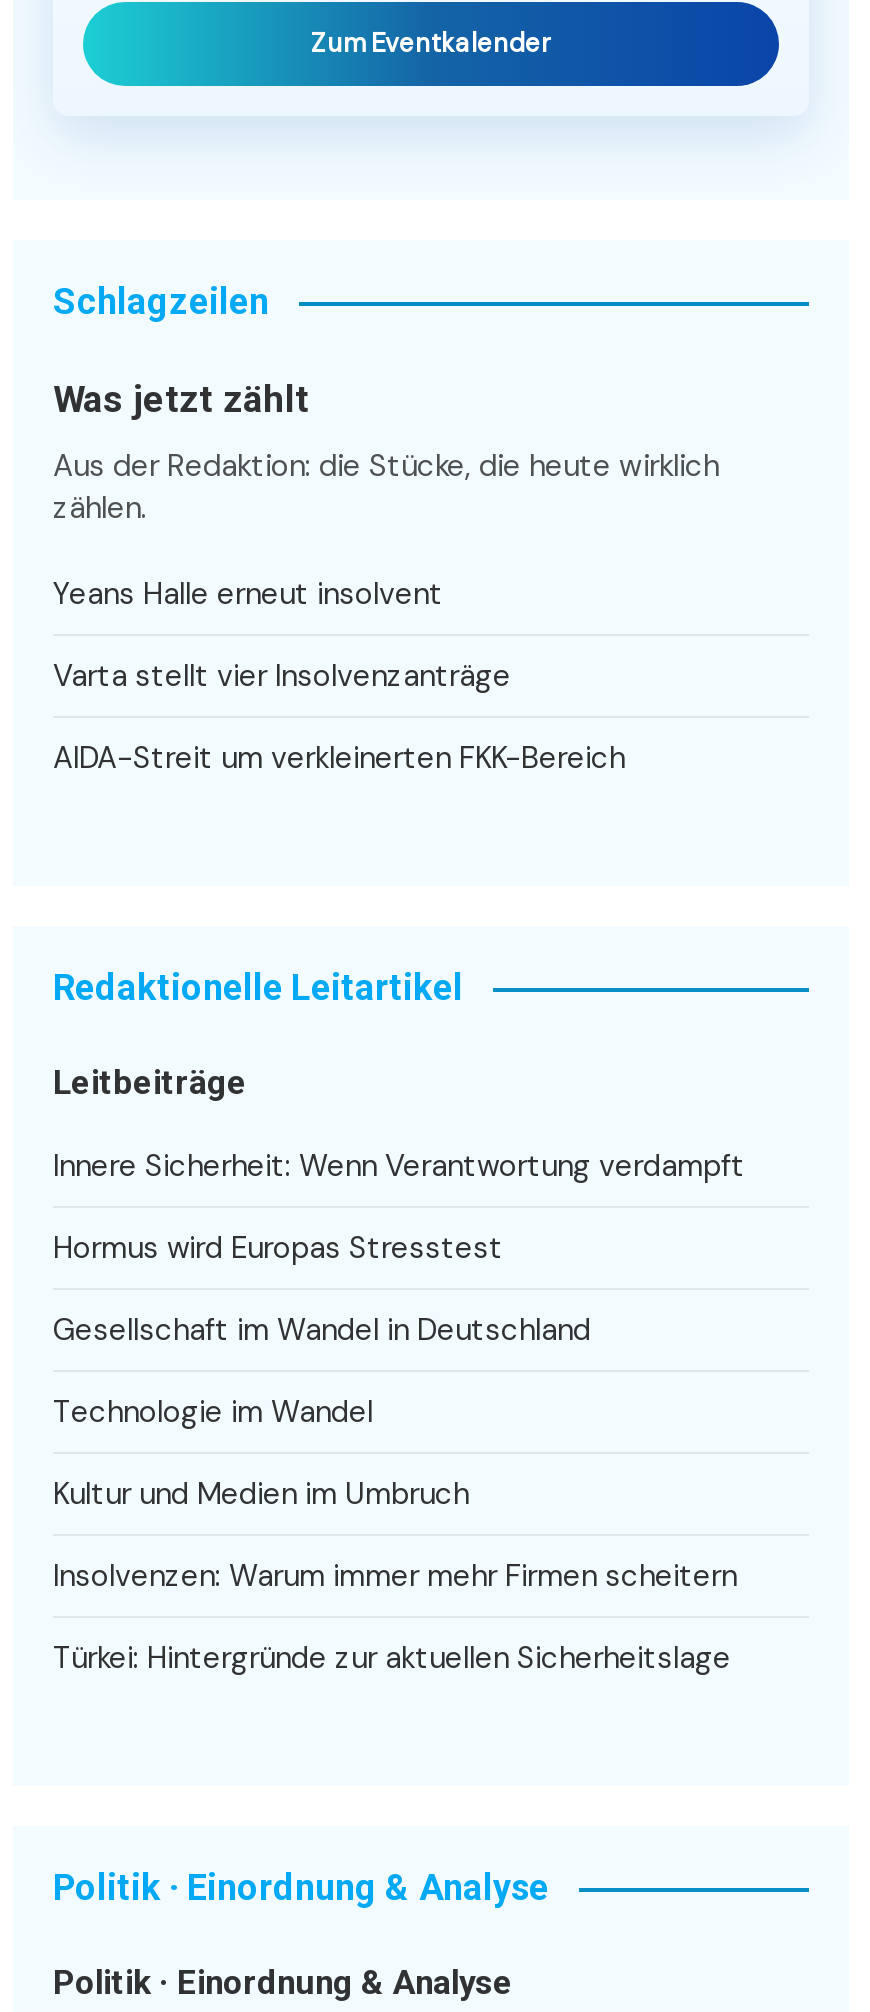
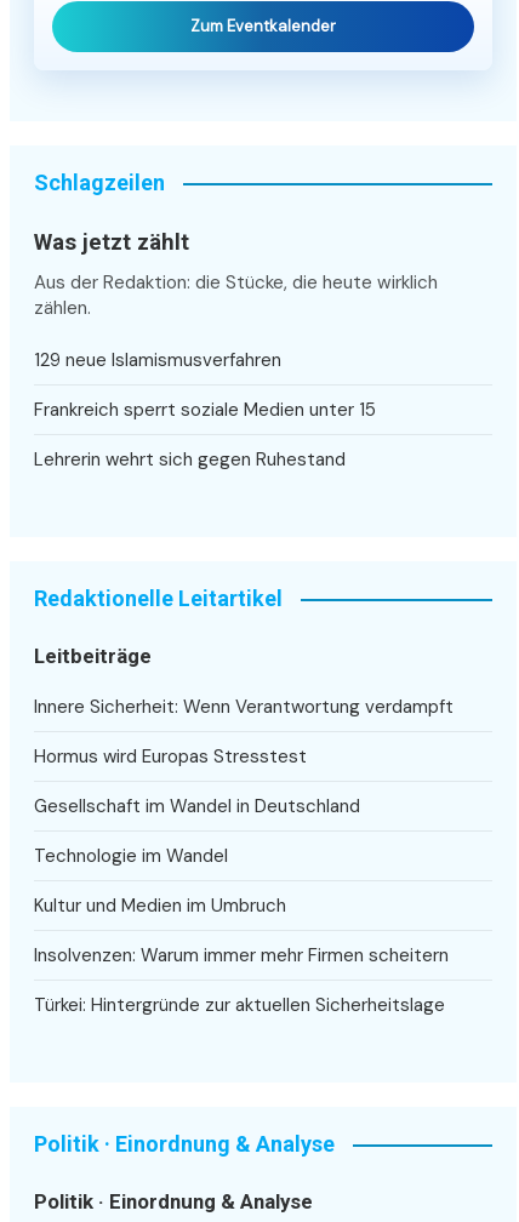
- Yeans Halle erneut insolvent
+ 129 neue Islamismusverfahren

- Varta stellt vier Insolvenzanträge
+ Frankreich sperrt soziale Medien unter 15

- AIDA-Streit um verkleinerten FKK-Bereich
+ Lehrerin wehrt sich gegen Ruhestand
